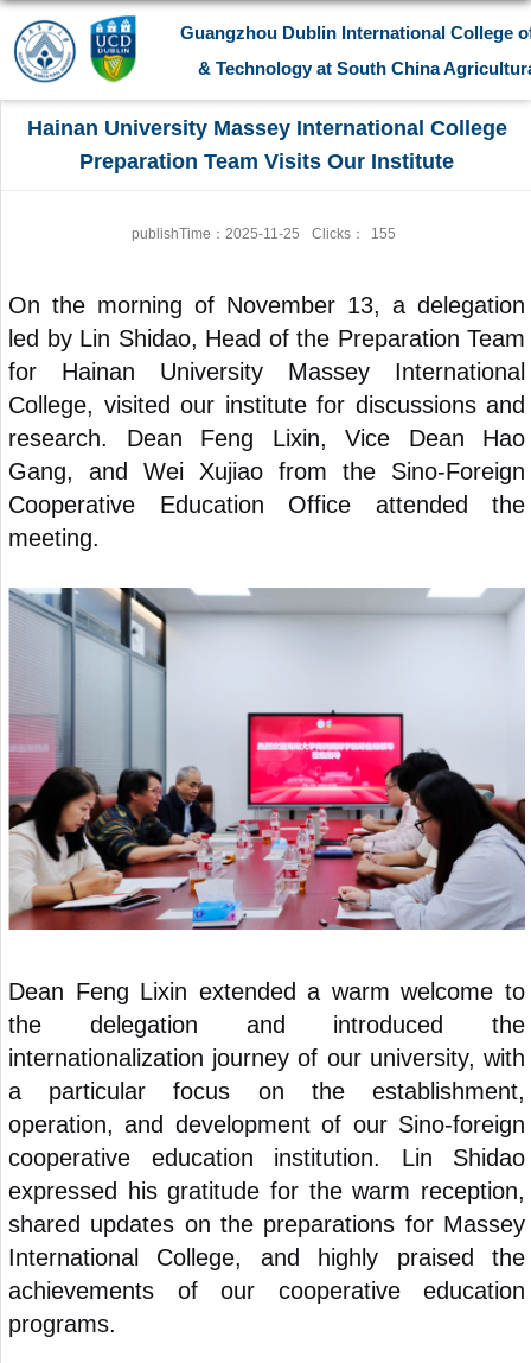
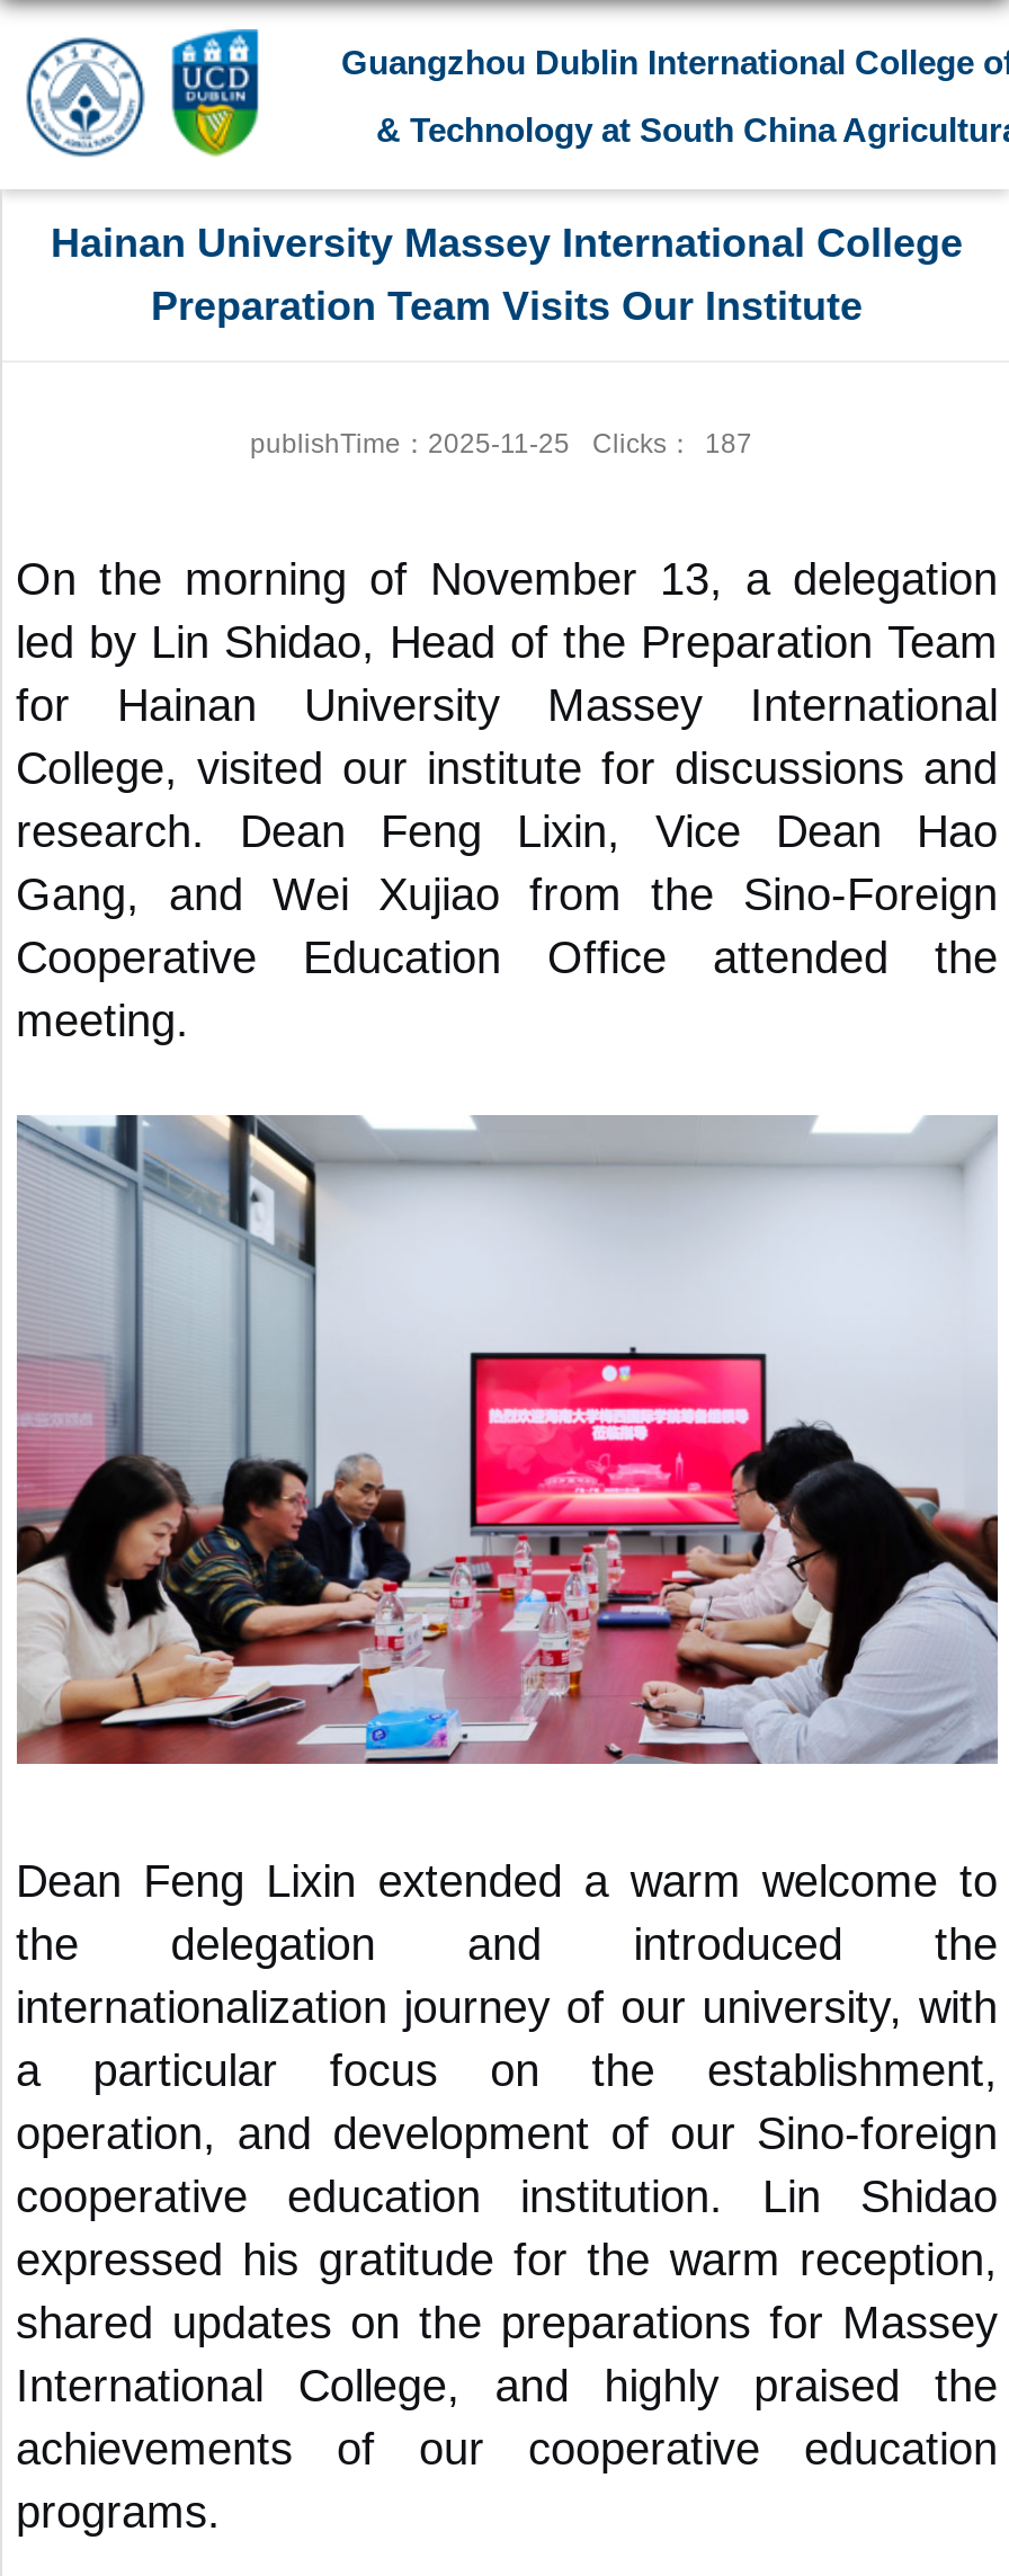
- publishTime：2025-11-25 Clicks： 155
+ publishTime：2025-11-25 Clicks： 187
